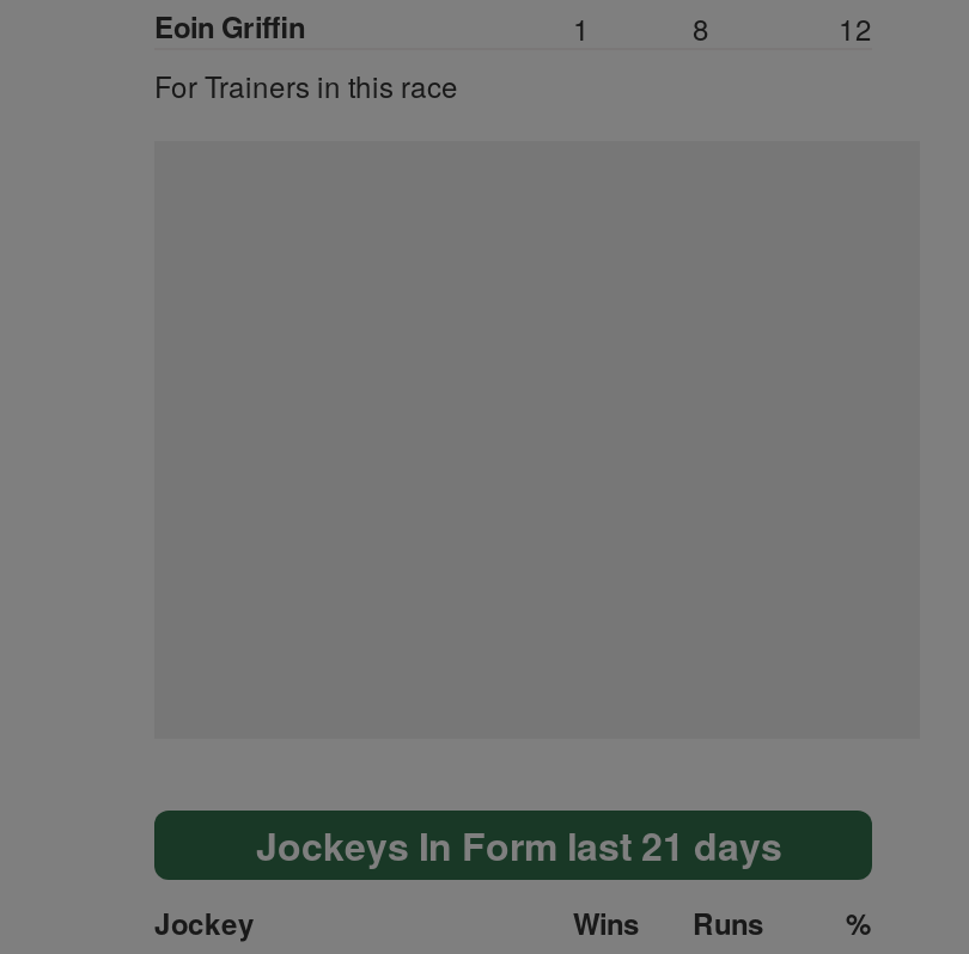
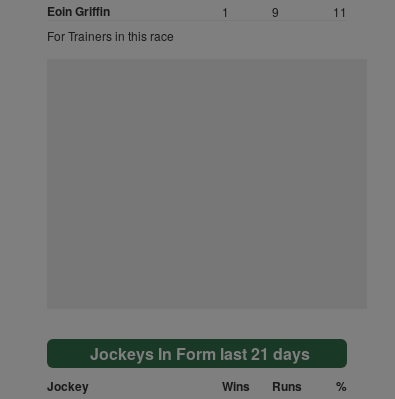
- 8
+ 9

- 12
+ 11
